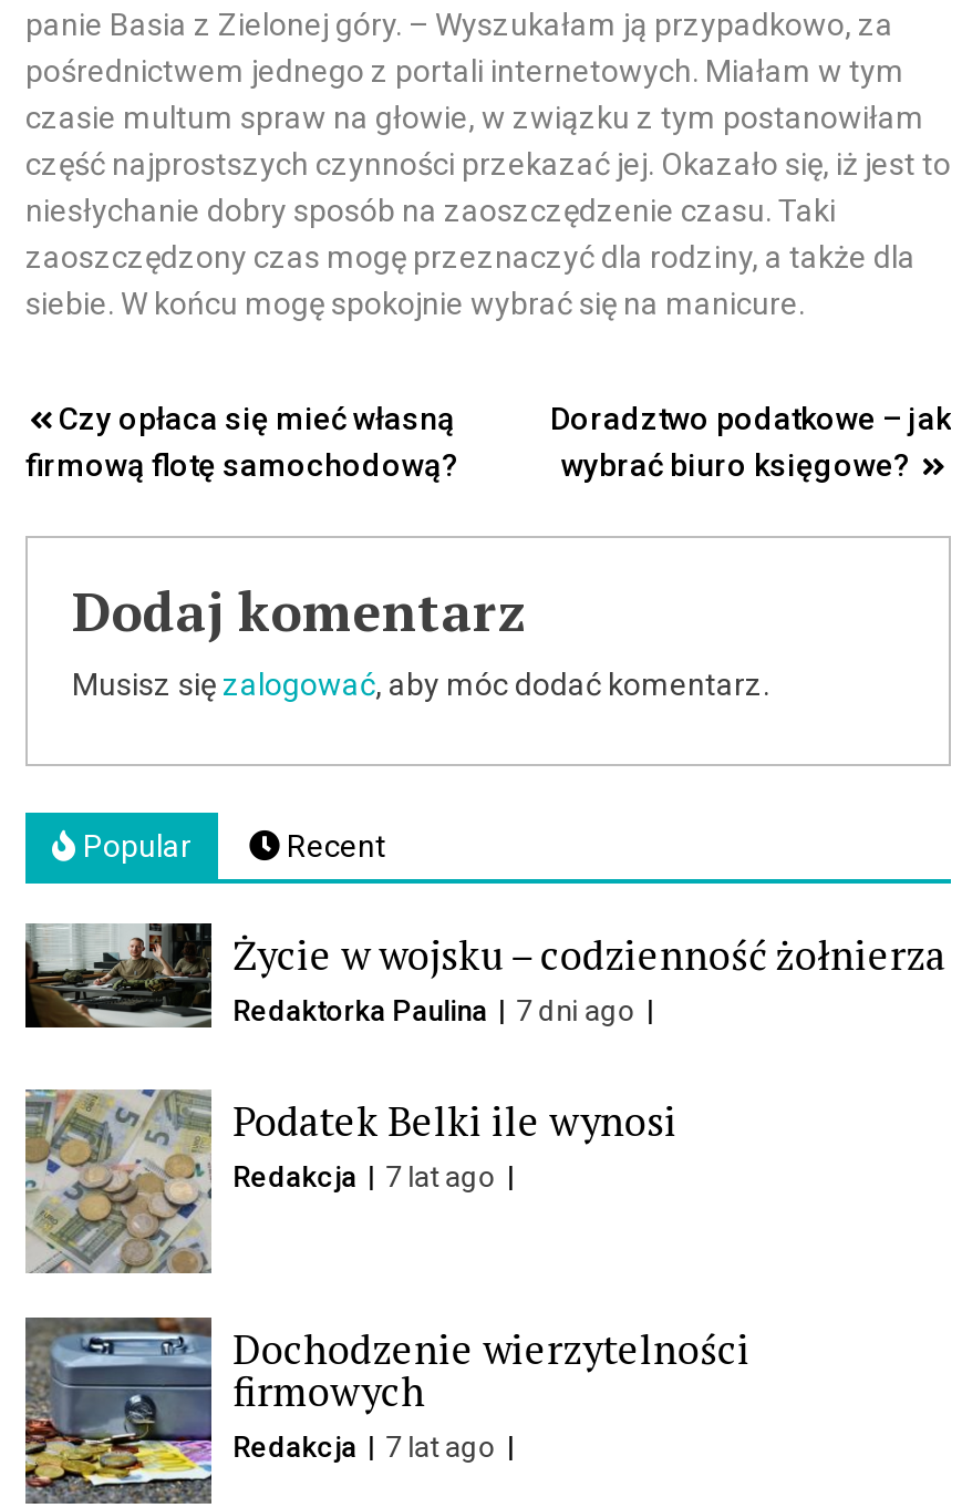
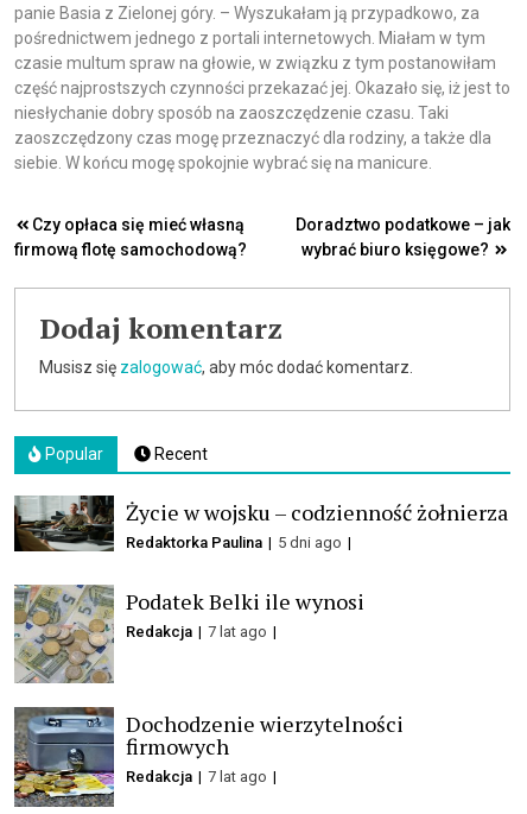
- Redaktorka Paulina 7 dni ago
+ Redaktorka Paulina 5 dni ago
